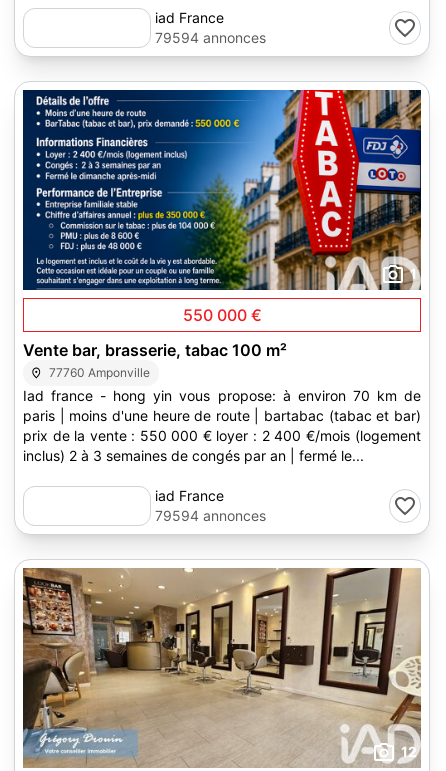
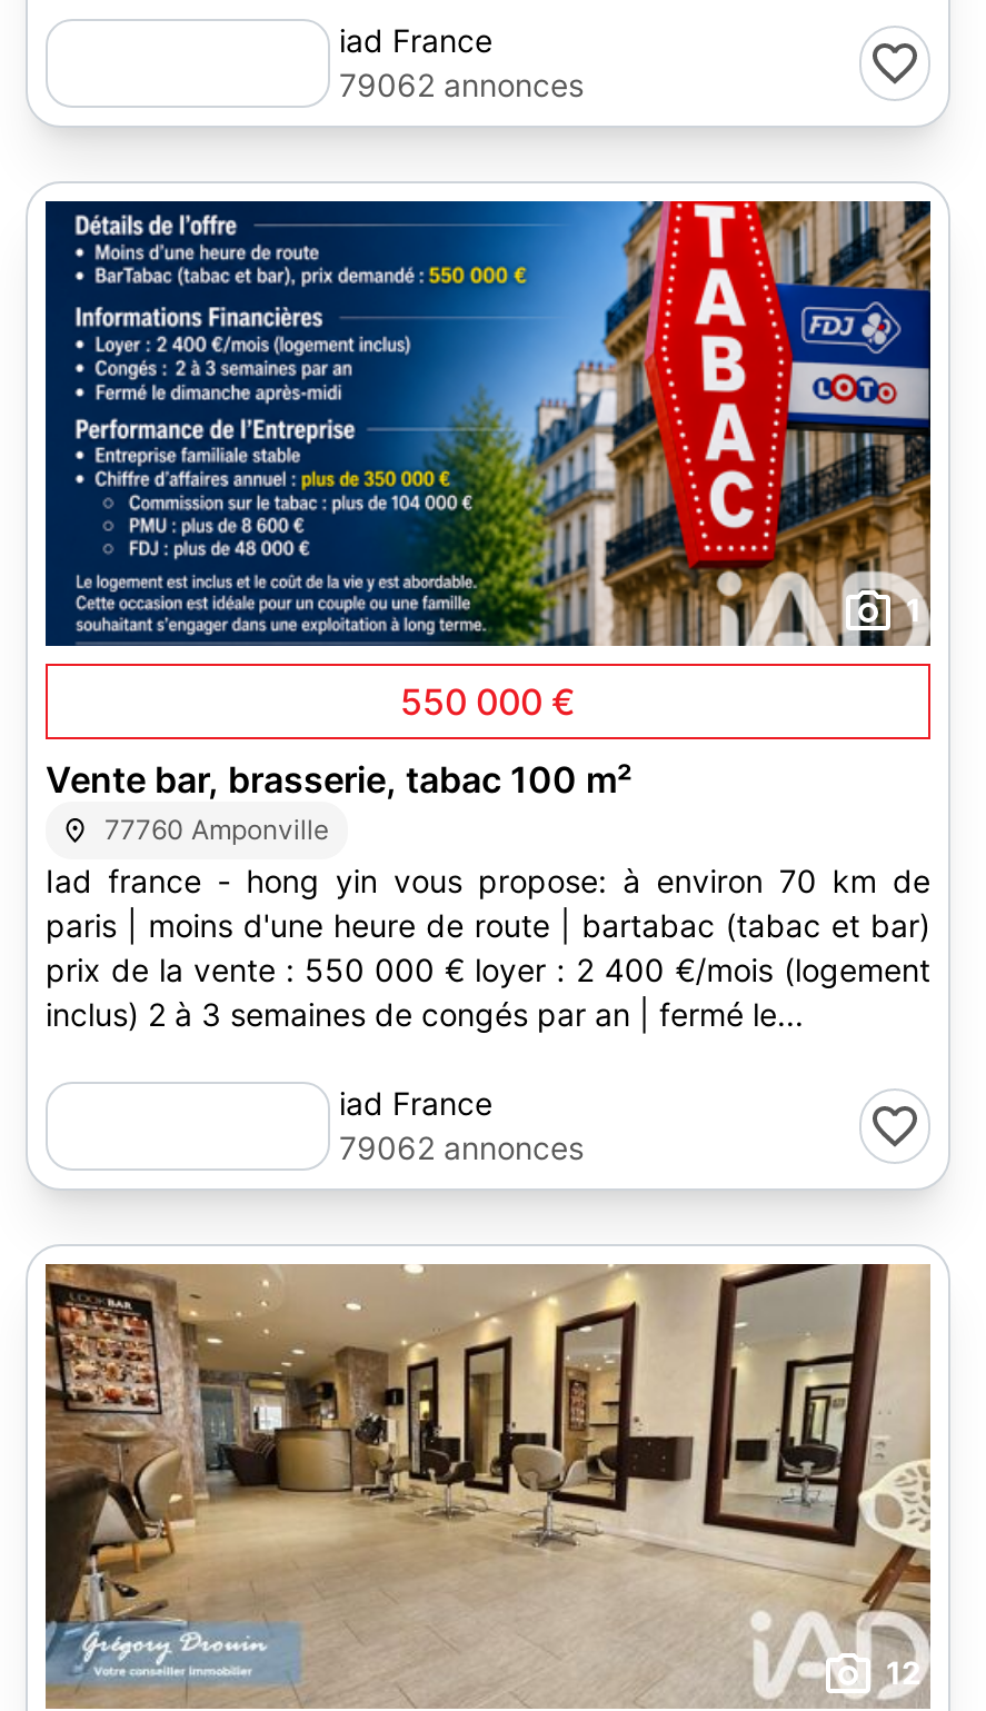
- 79594 annonces
+ 79062 annonces

- 79594 annonces
+ 79062 annonces
